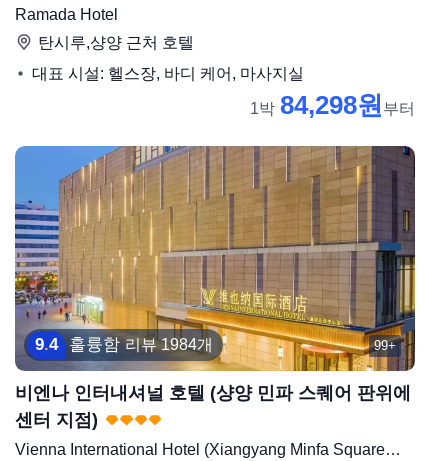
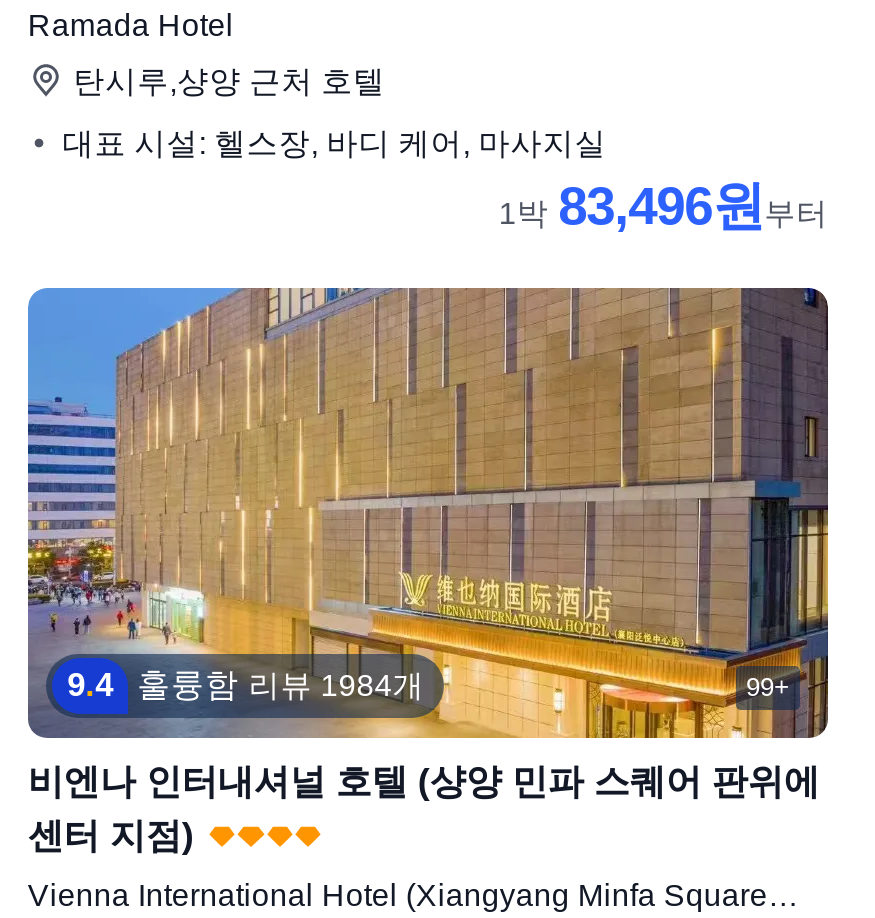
- 1박 84,298원부터
+ 1박 83,496원부터
